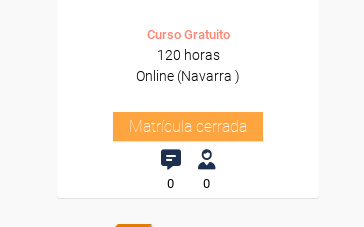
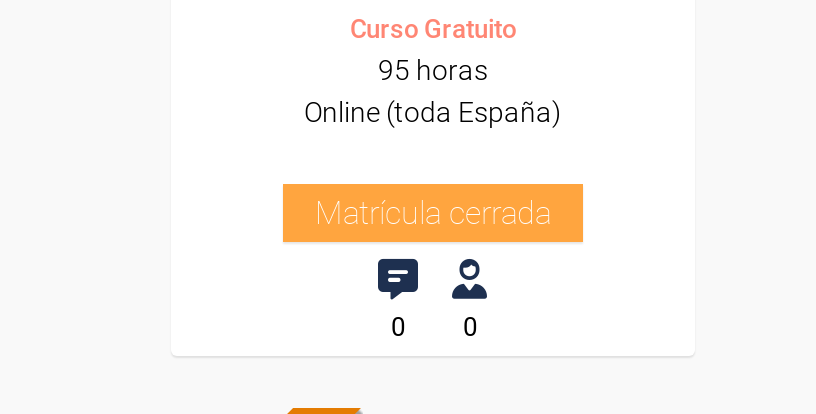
- 120 horas
+ 95 horas

- Online (Navarra )
+ Online (toda España)
